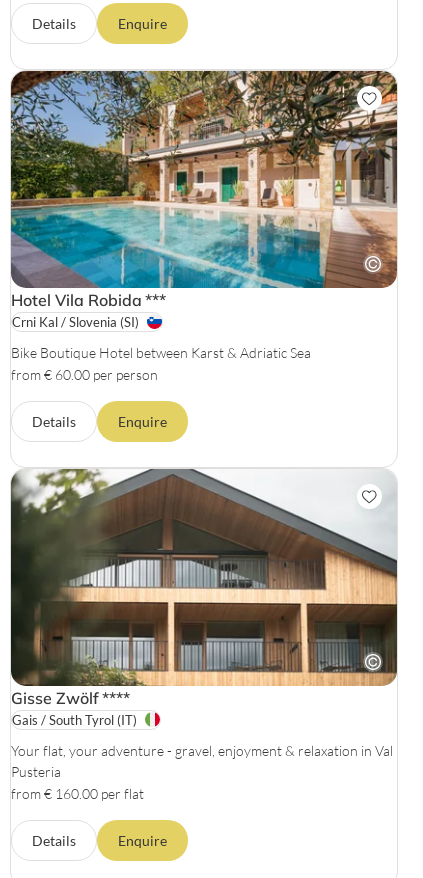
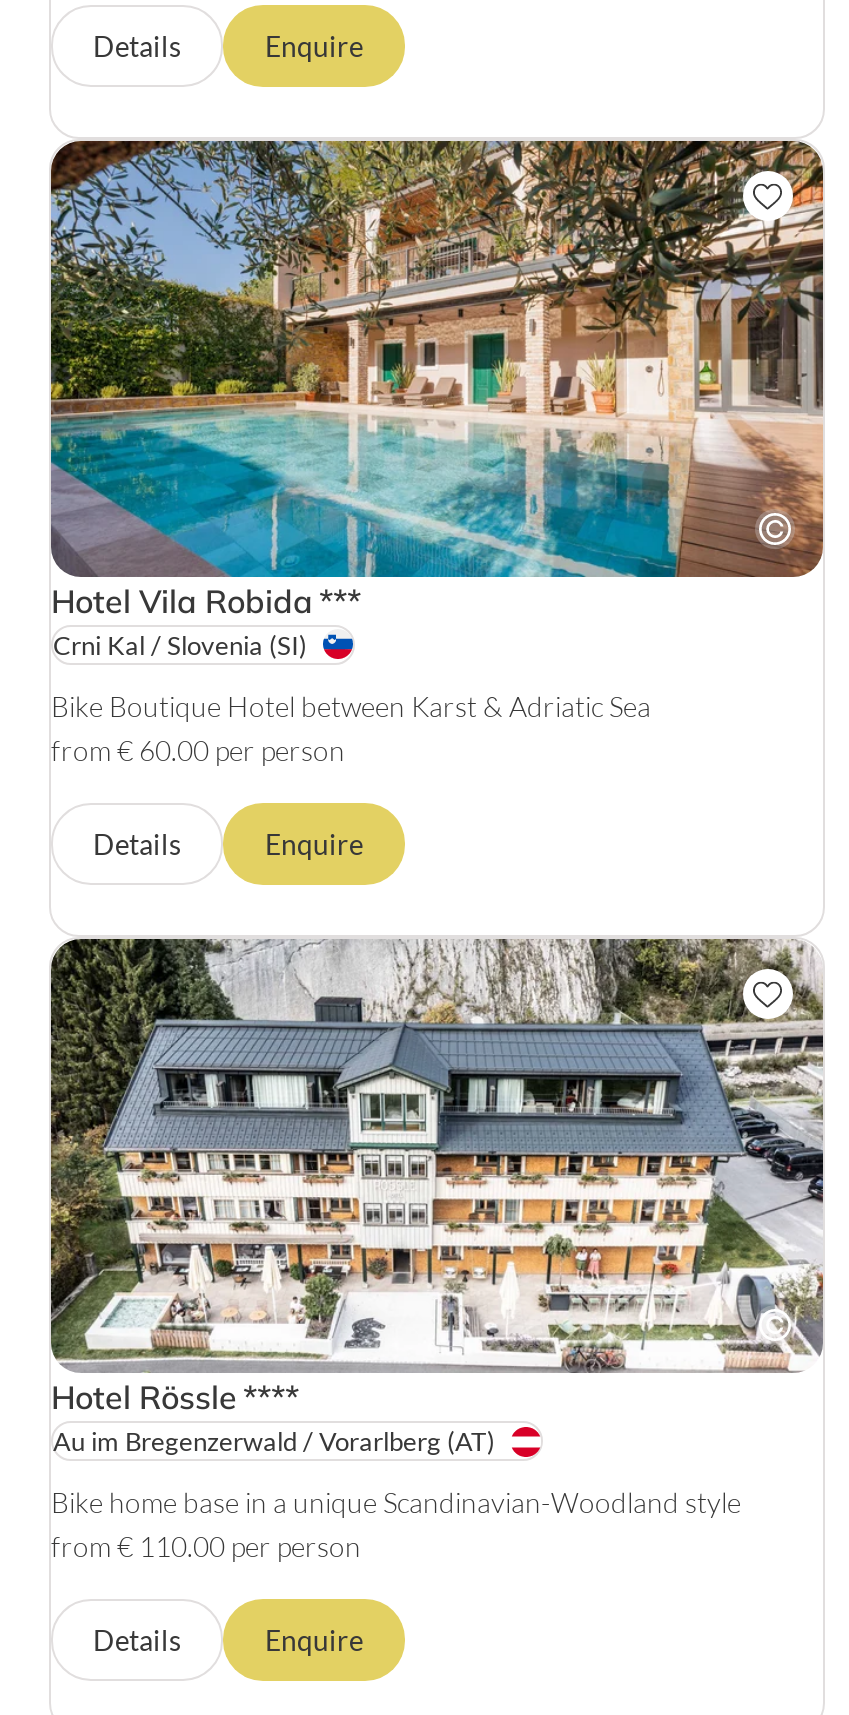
- [image]
- Gisse Zwölf ****
- Gais / South Tyrol (IT)
+ [image]
+ Hotel Rössle ****
+ Au im Bregenzerwald / Vorarlberg (AT)

- Your flat, your adventure - gravel, enjoyment & relaxation in Val
- Pusteria
- from € 160.00 per flat
+ Bike home base in a unique Scandinavian-Woodland style
+ from € 110.00 per person
